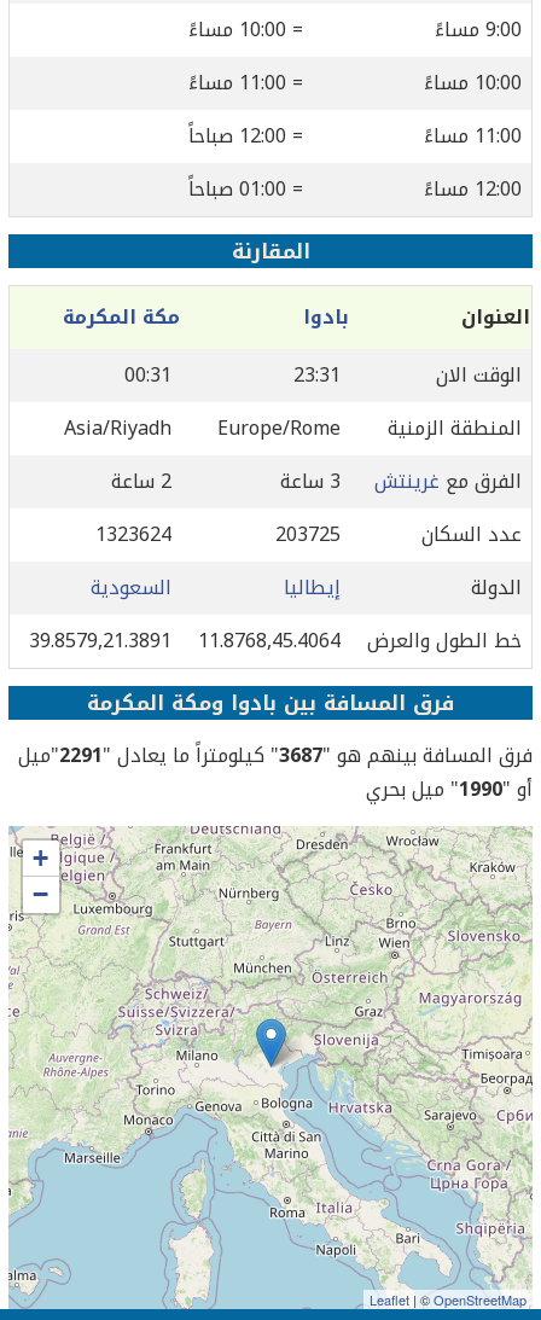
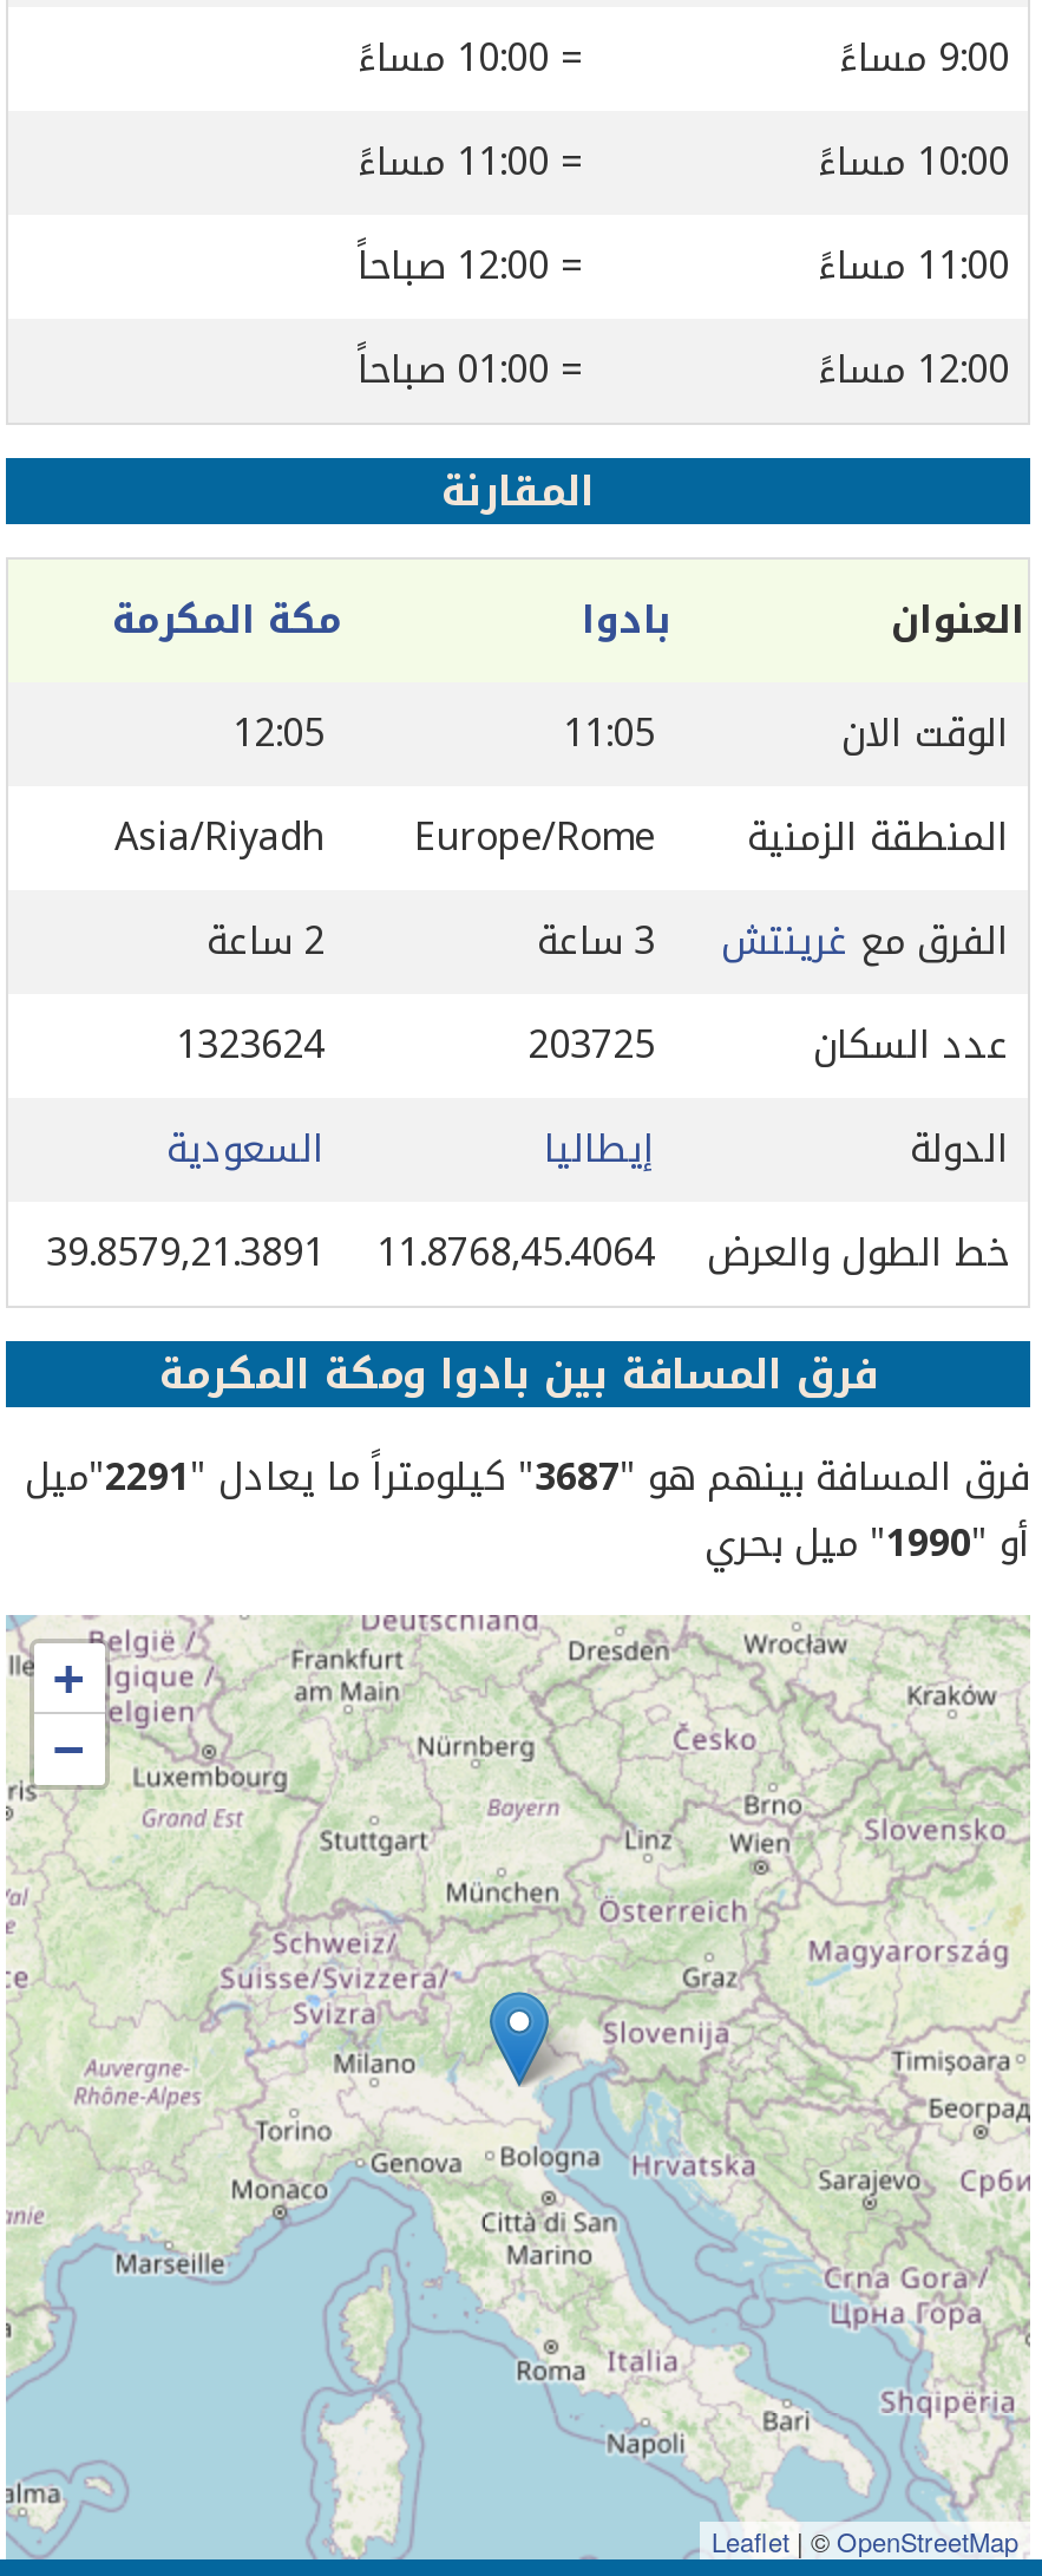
- 00:31
+ 12:05

- 23:31
+ 11:05
